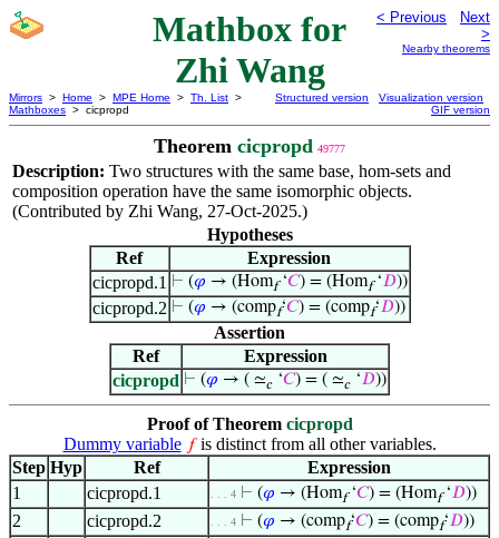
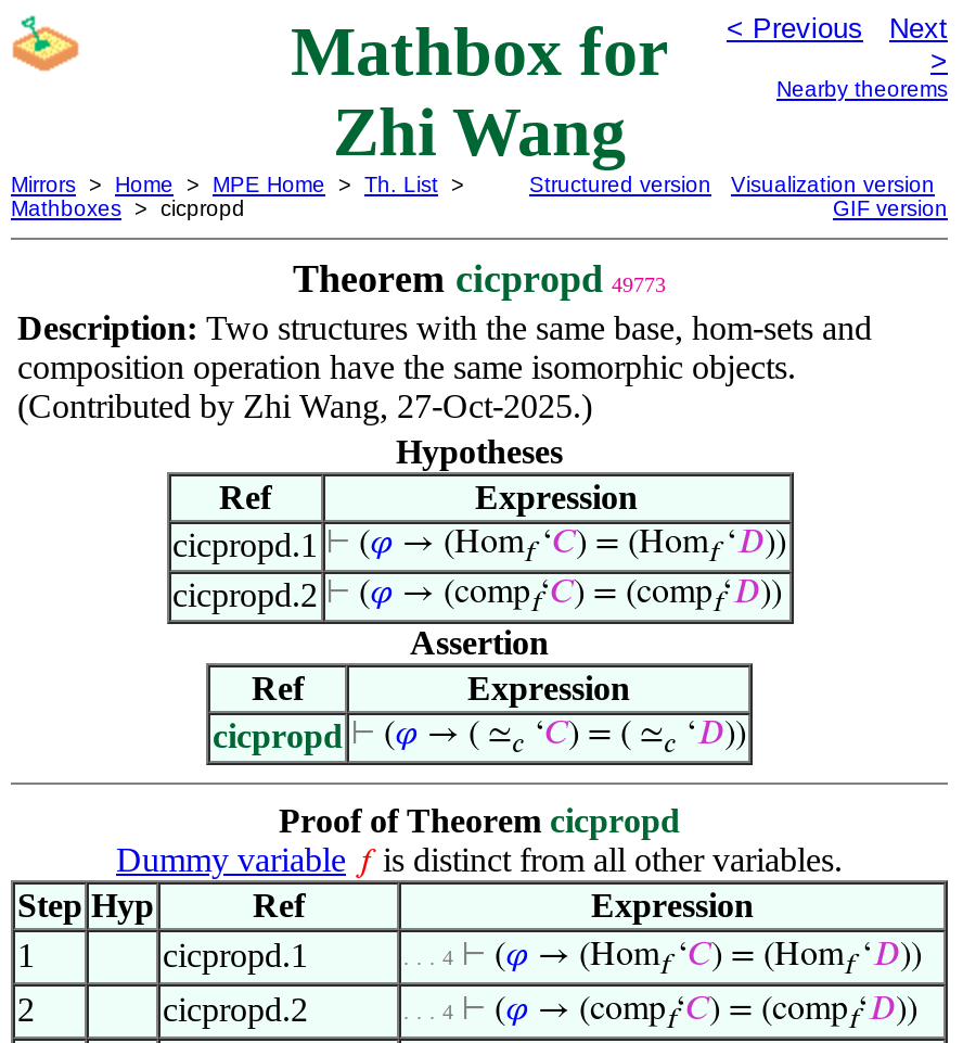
- Theorem cicpropd 49777
+ Theorem cicpropd 49773
